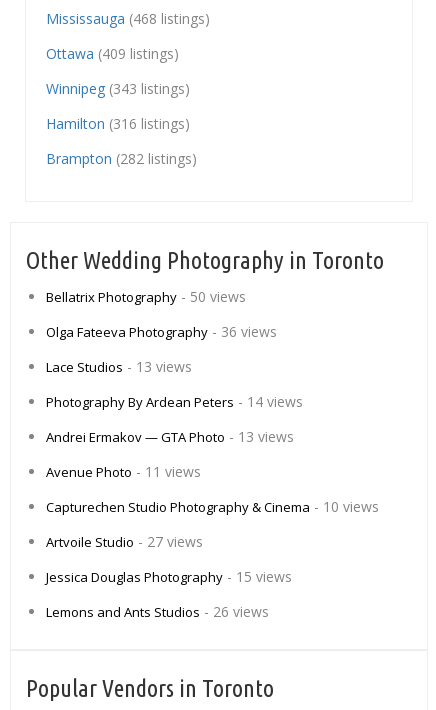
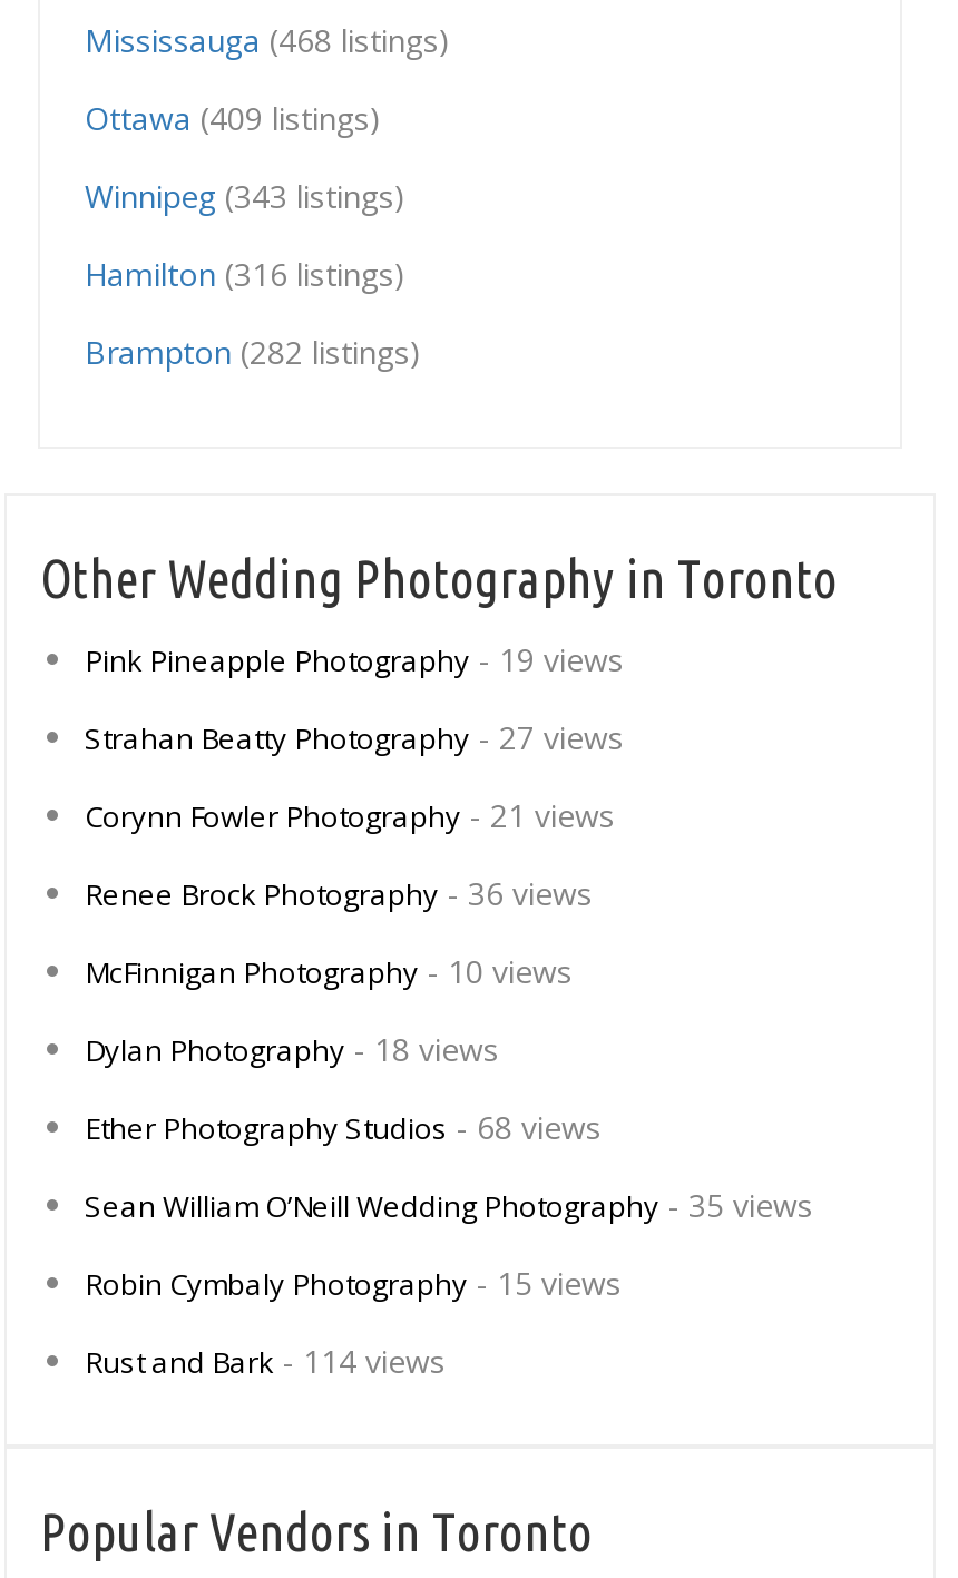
- Bellatrix Photography - 50 views
+ Pink Pineapple Photography - 19 views

- Olga Fateeva Photography - 36 views
+ Strahan Beatty Photography - 27 views

- Lace Studios - 13 views
+ Corynn Fowler Photography - 21 views

- Photography By Ardean Peters - 14 views
+ Renee Brock Photography - 36 views

- Andrei Ermakov — GTA Photo - 13 views
+ McFinnigan Photography - 10 views

- Avenue Photo - 11 views
+ Dylan Photography - 18 views

- Capturechen Studio Photography & Cinema - 10 views
+ Ether Photography Studios - 68 views

- Artvoile Studio - 27 views
+ Sean William O’Neill Wedding Photography - 35 views

- Jessica Douglas Photography - 15 views
+ Robin Cymbaly Photography - 15 views

- Lemons and Ants Studios - 26 views
+ Rust and Bark - 114 views
